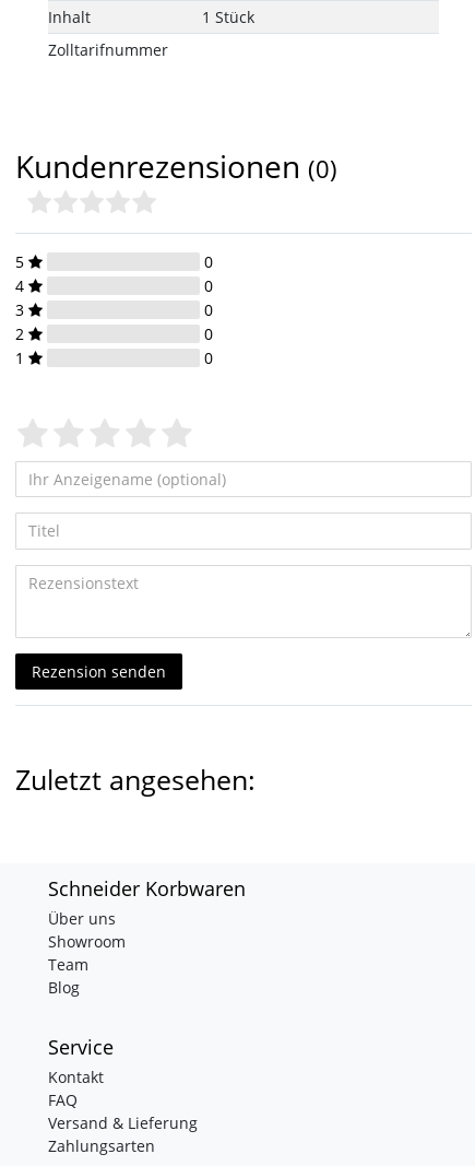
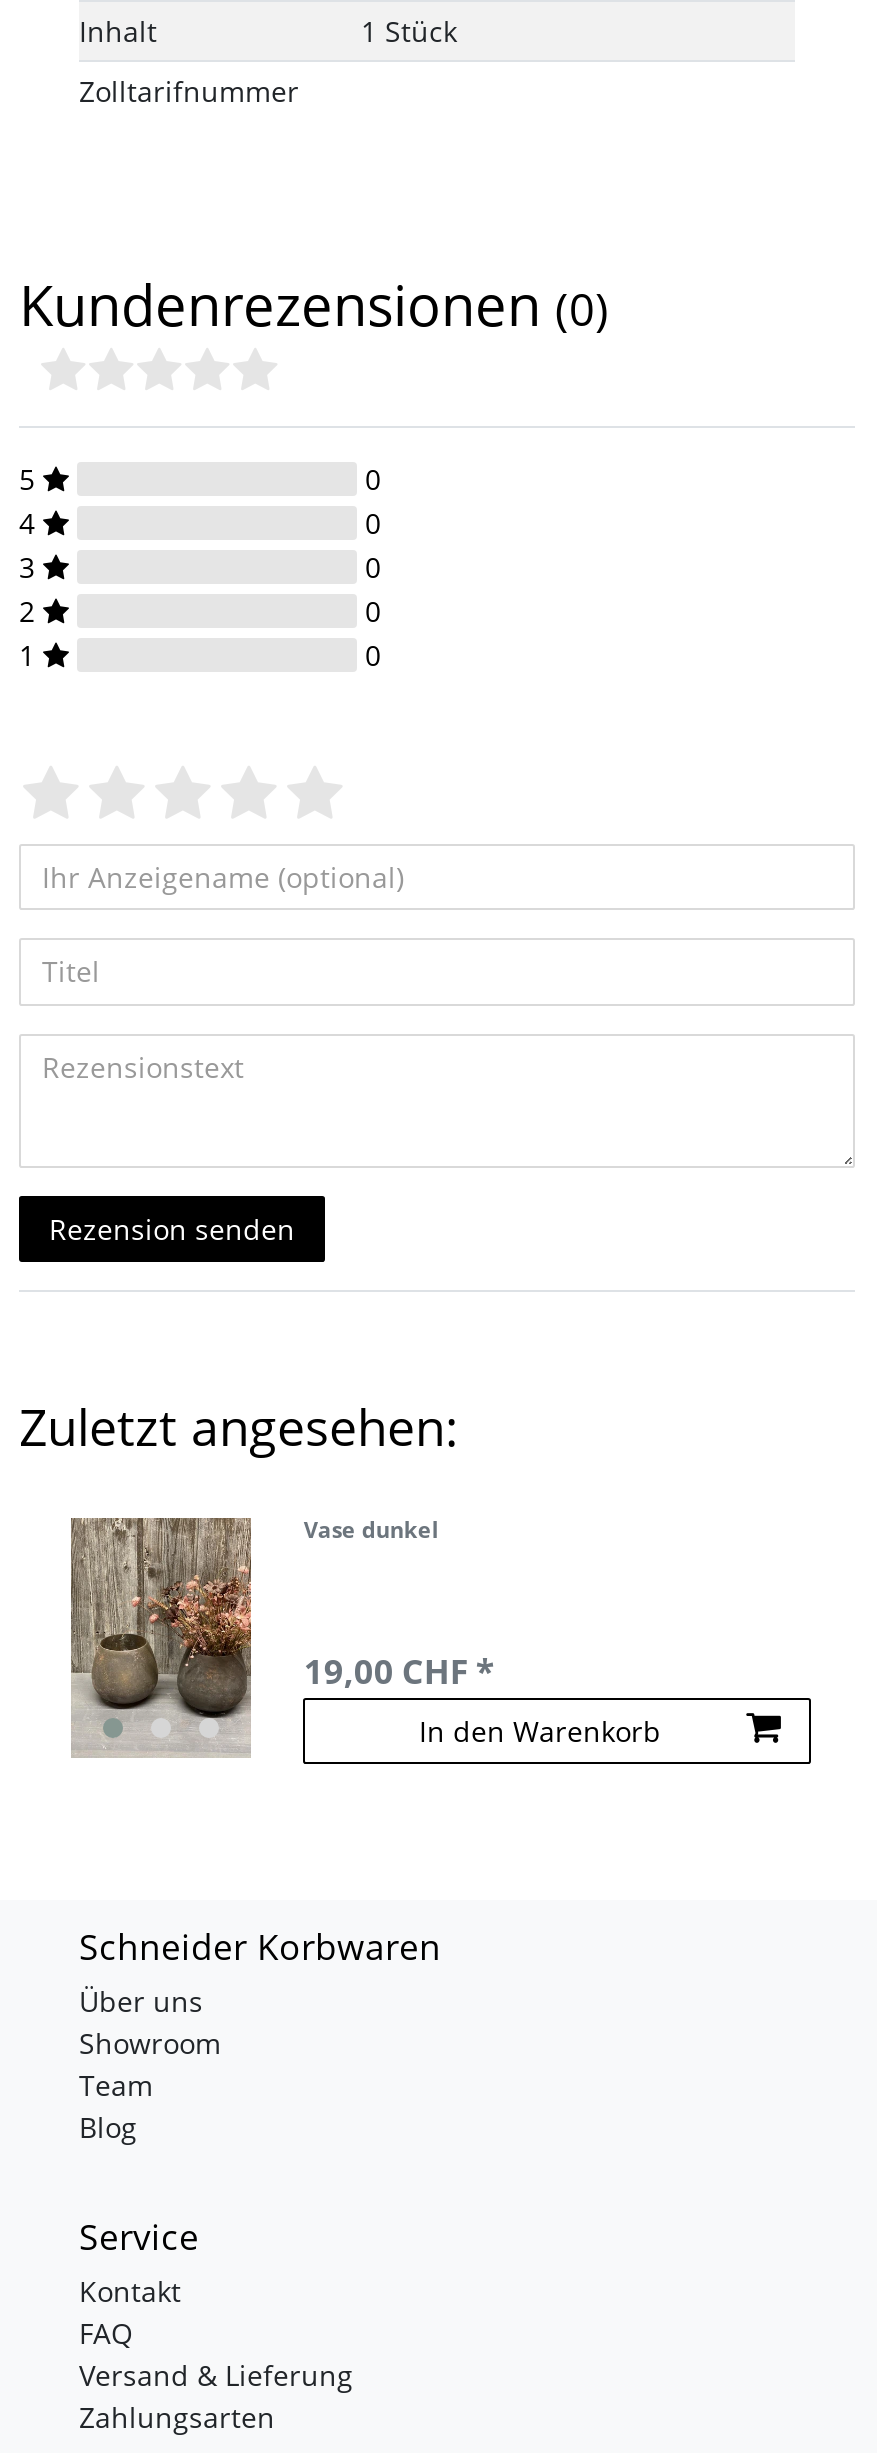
+ [image]
+ Vase dunkel
+ 19,00 CHF *
+ In den Warenkorb
